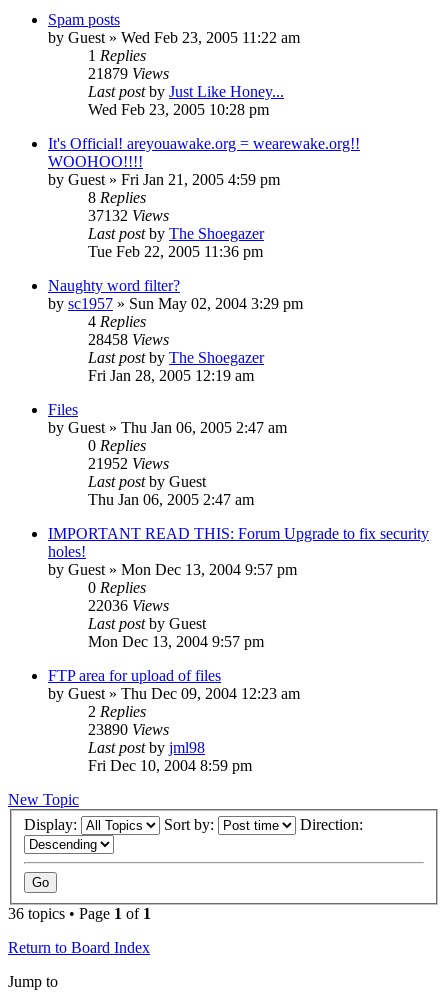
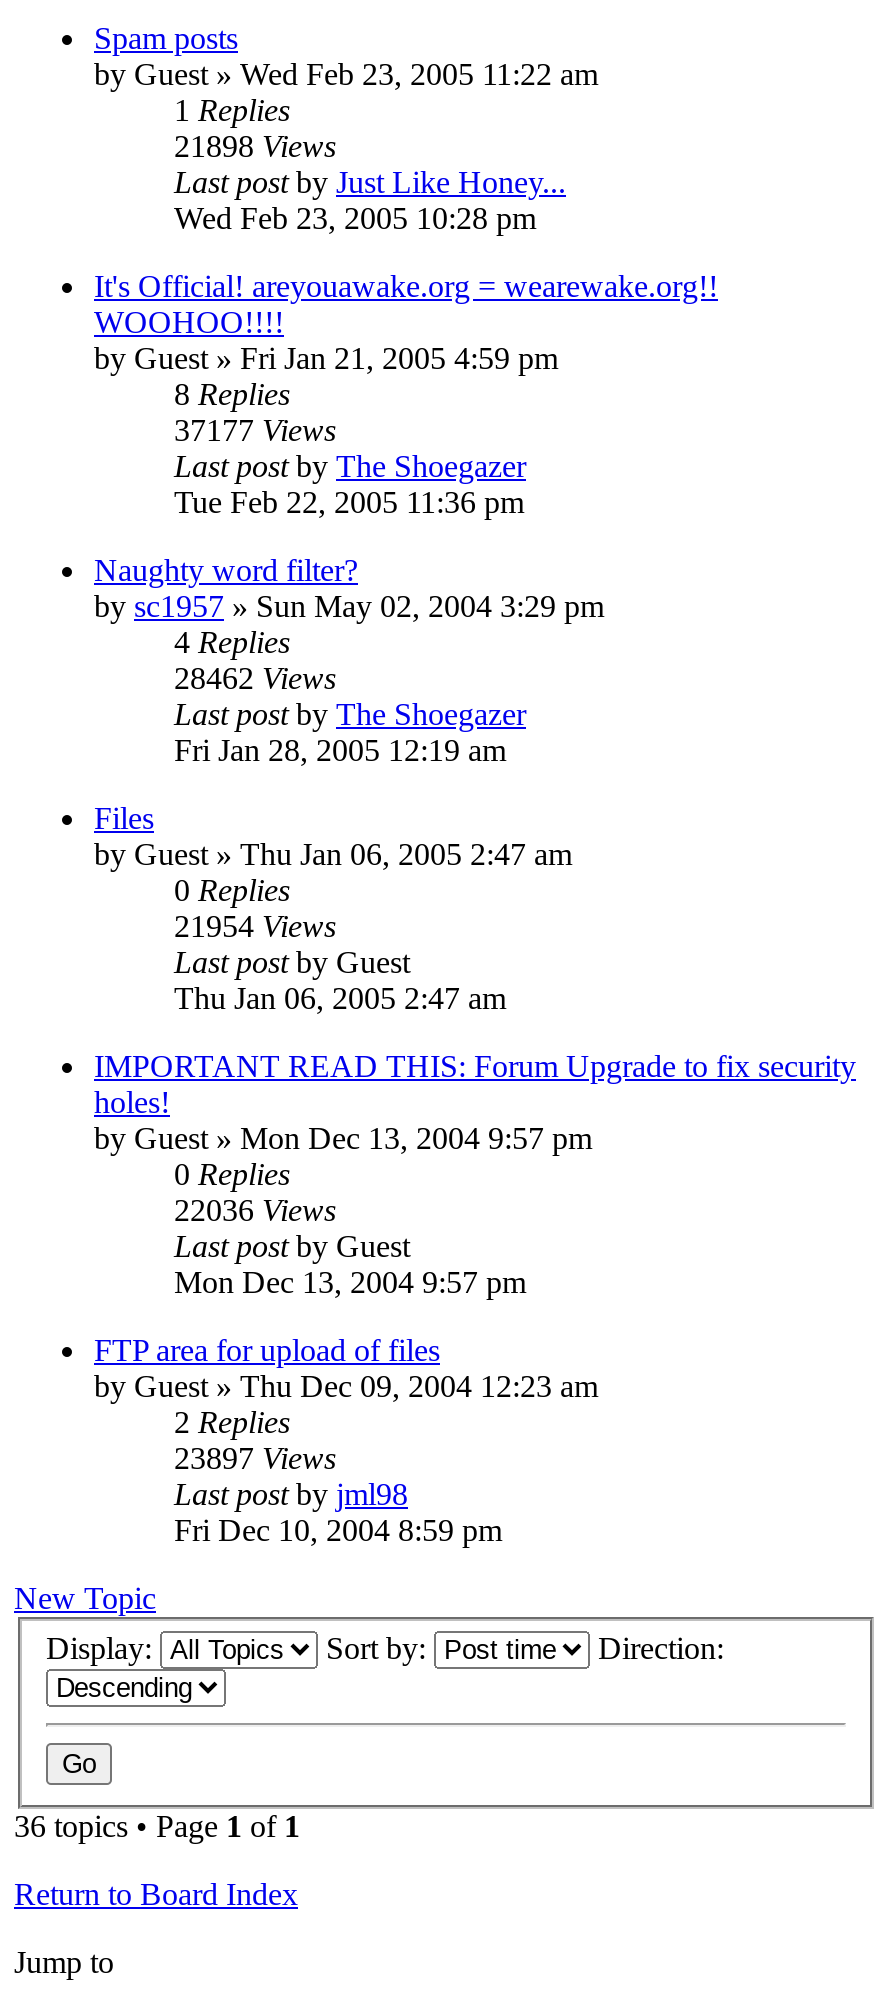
- 21879 Views
+ 21898 Views

- 37132 Views
+ 37177 Views

- 28458 Views
+ 28462 Views

- 21952 Views
+ 21954 Views

- 23890 Views
+ 23897 Views
